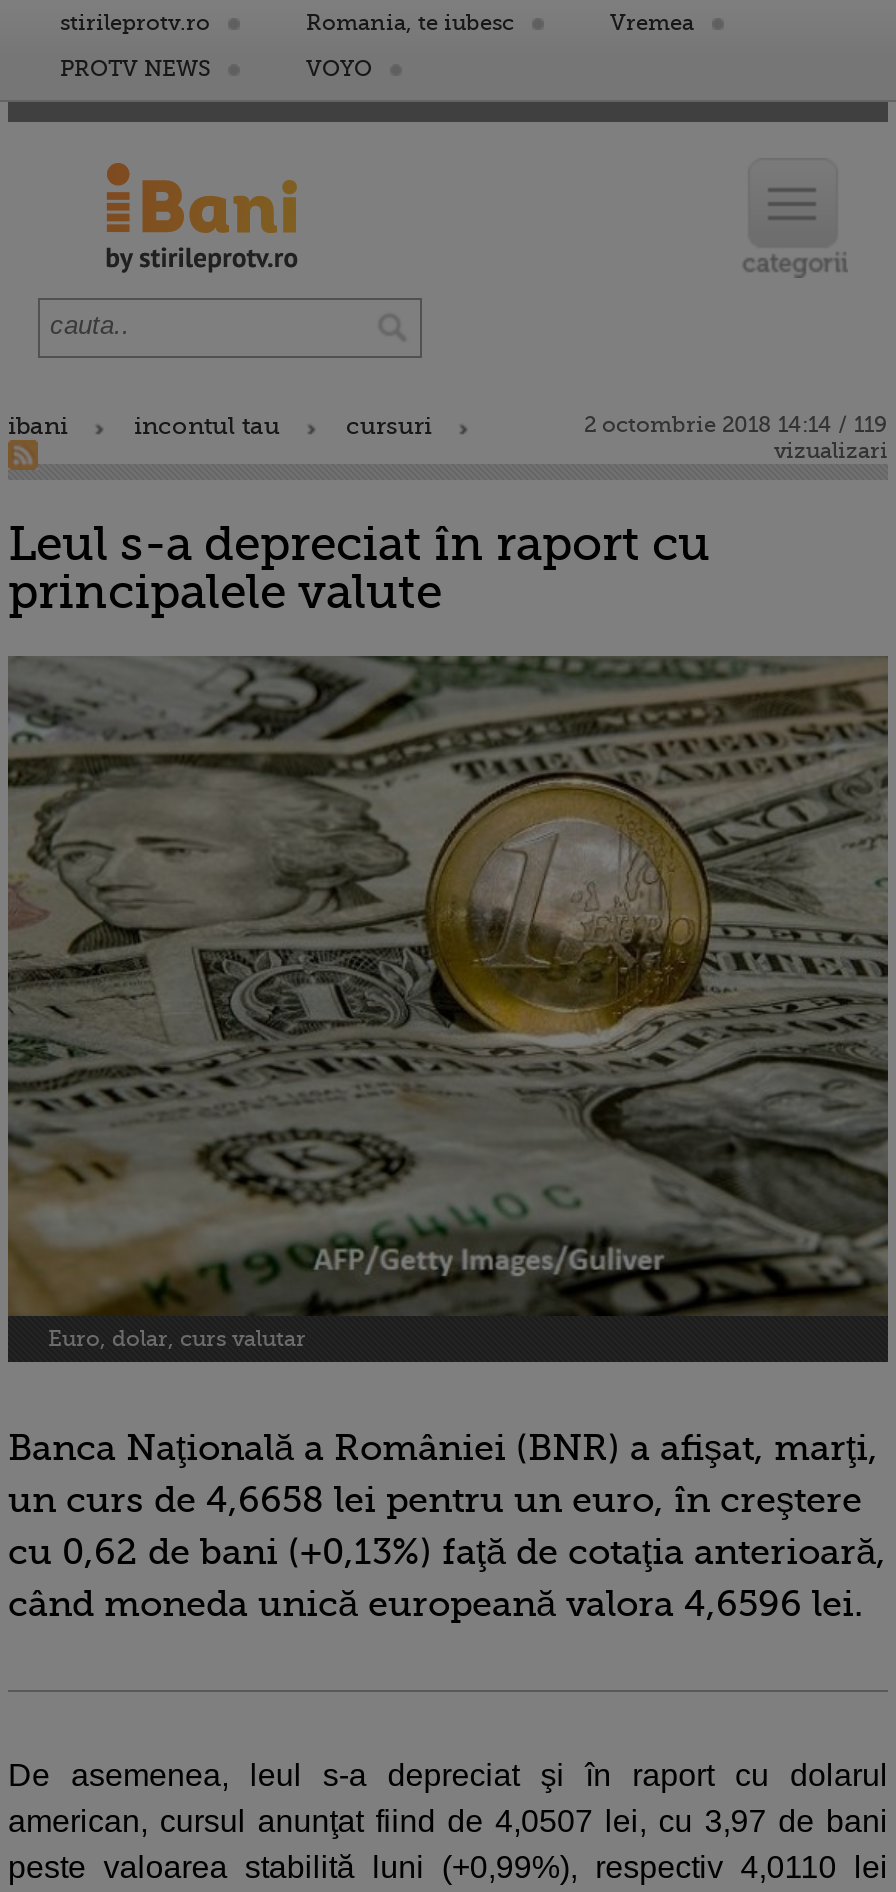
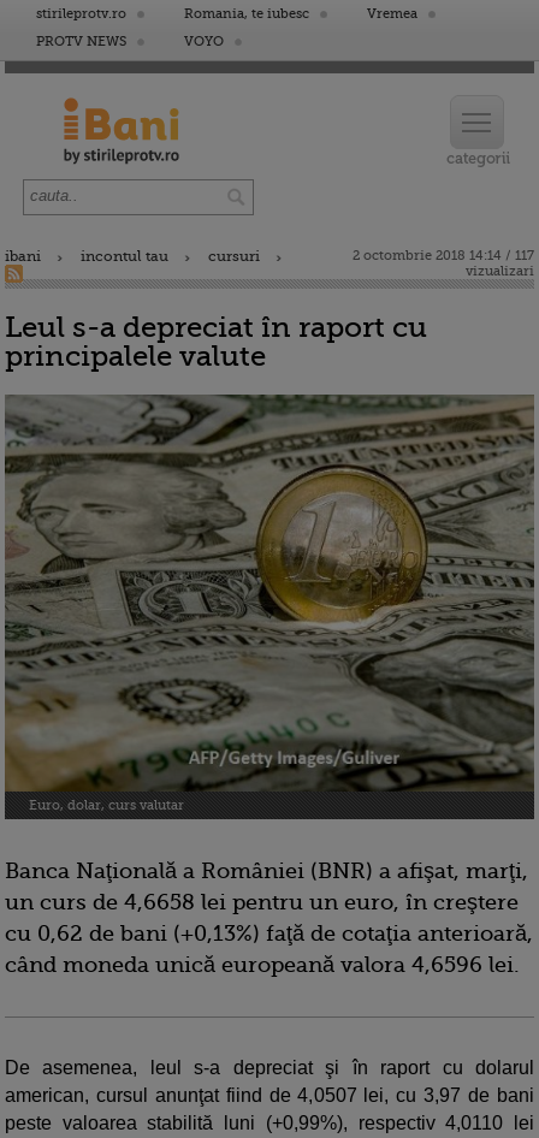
- 2 octombrie 2018 14:14 / 119
+ 2 octombrie 2018 14:14 / 117
